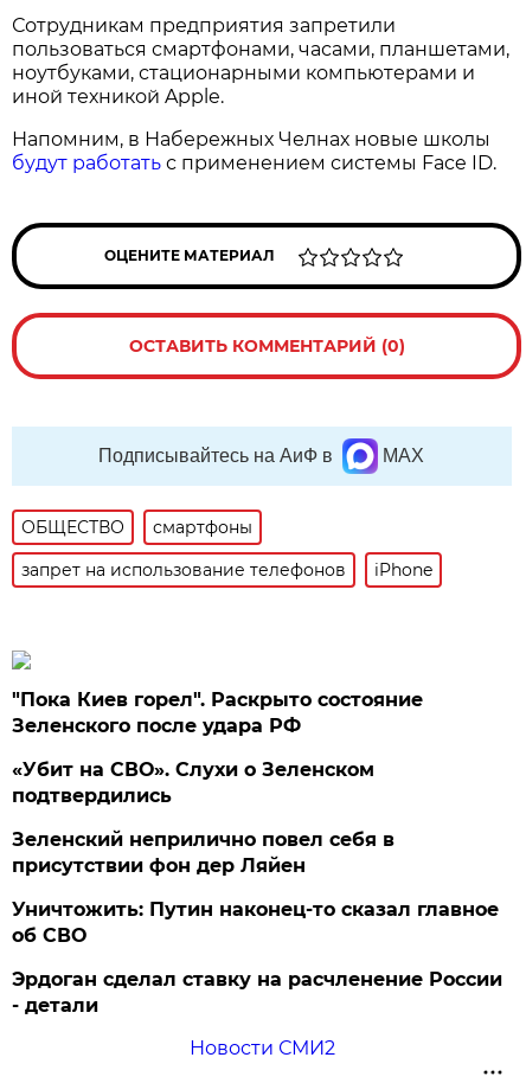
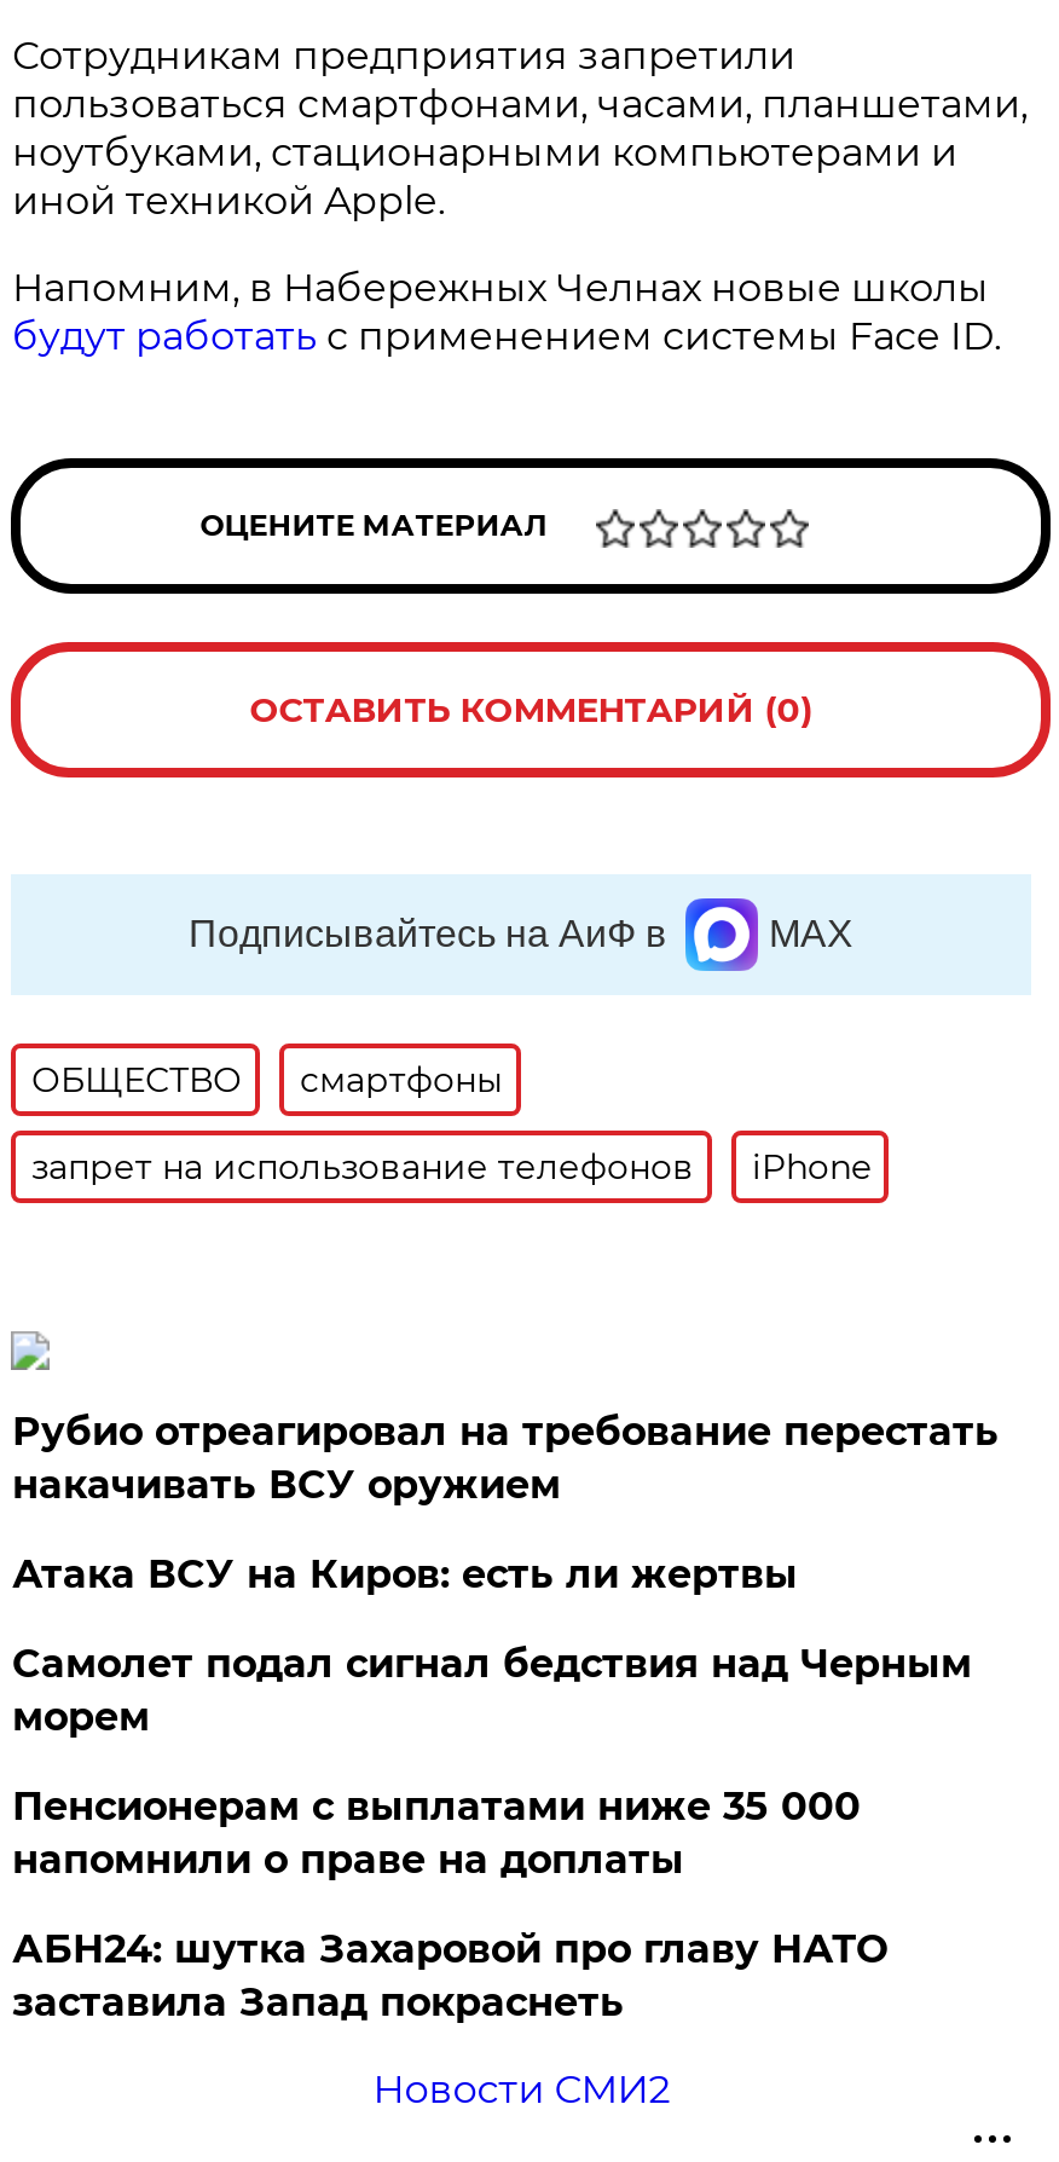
- "Пока Киев горел". Раскрыто состояние
- Зеленского после удара РФ
+ Рубио отреагировал на требование перестать
+ накачивать ВСУ оружием

- «Убит на СВО». Слухи о Зеленском
- подтвердились
+ Атака ВСУ на Киров: есть ли жертвы

- Зеленский неприлично повел cебя в
- присутствии фон дер Ляйен
+ Самолет подал сигнал бедствия над Черным
+ морем

- Уничтожить: Путин наконец-то сказал главное
- об СВО
+ Пенсионерам с выплатами ниже 35 000
+ напомнили о праве на доплаты

- Эрдоган сделал ставку на расчленение России
- - детали
+ АБН24: шутка Захаровой про главу НАТО
+ заставила Запад покраснеть
